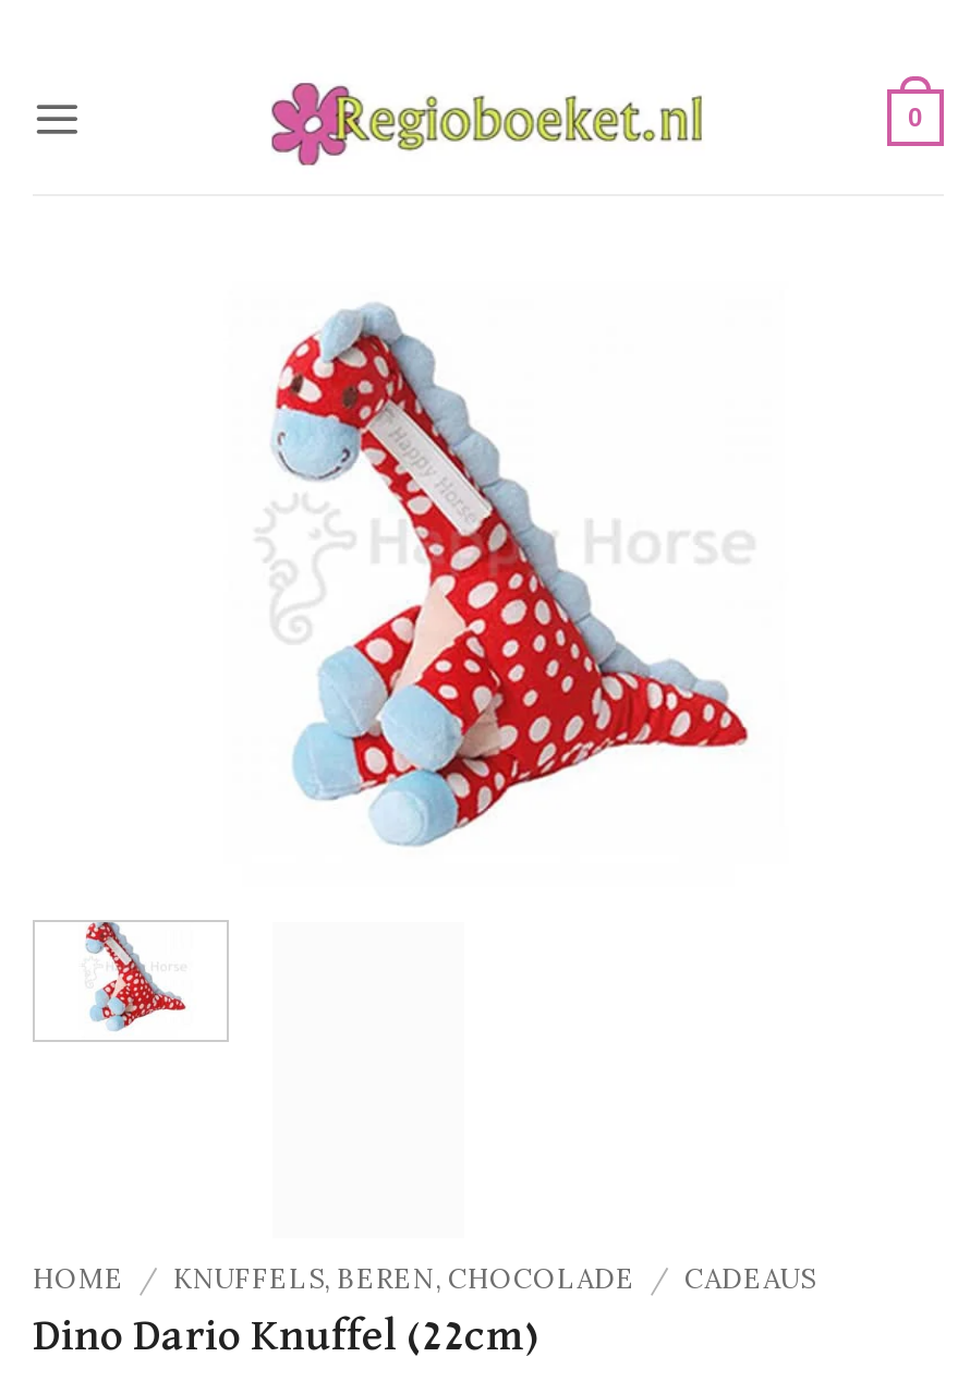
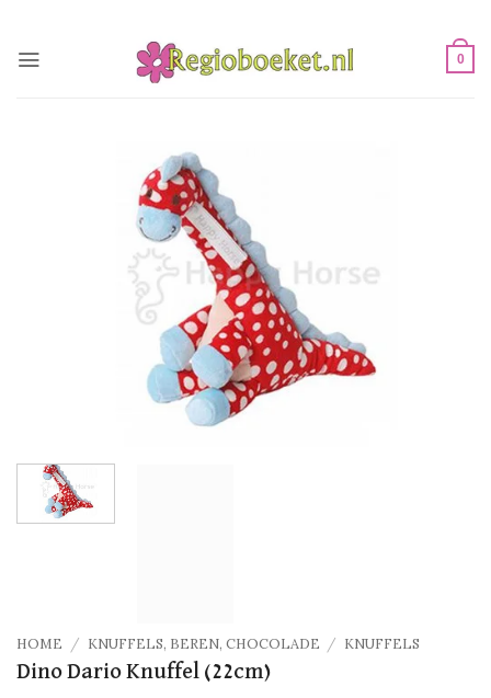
- HOME / KNUFFELS, BEREN, CHOCOLADE / CADEAUS
+ HOME / KNUFFELS, BEREN, CHOCOLADE / KNUFFELS
